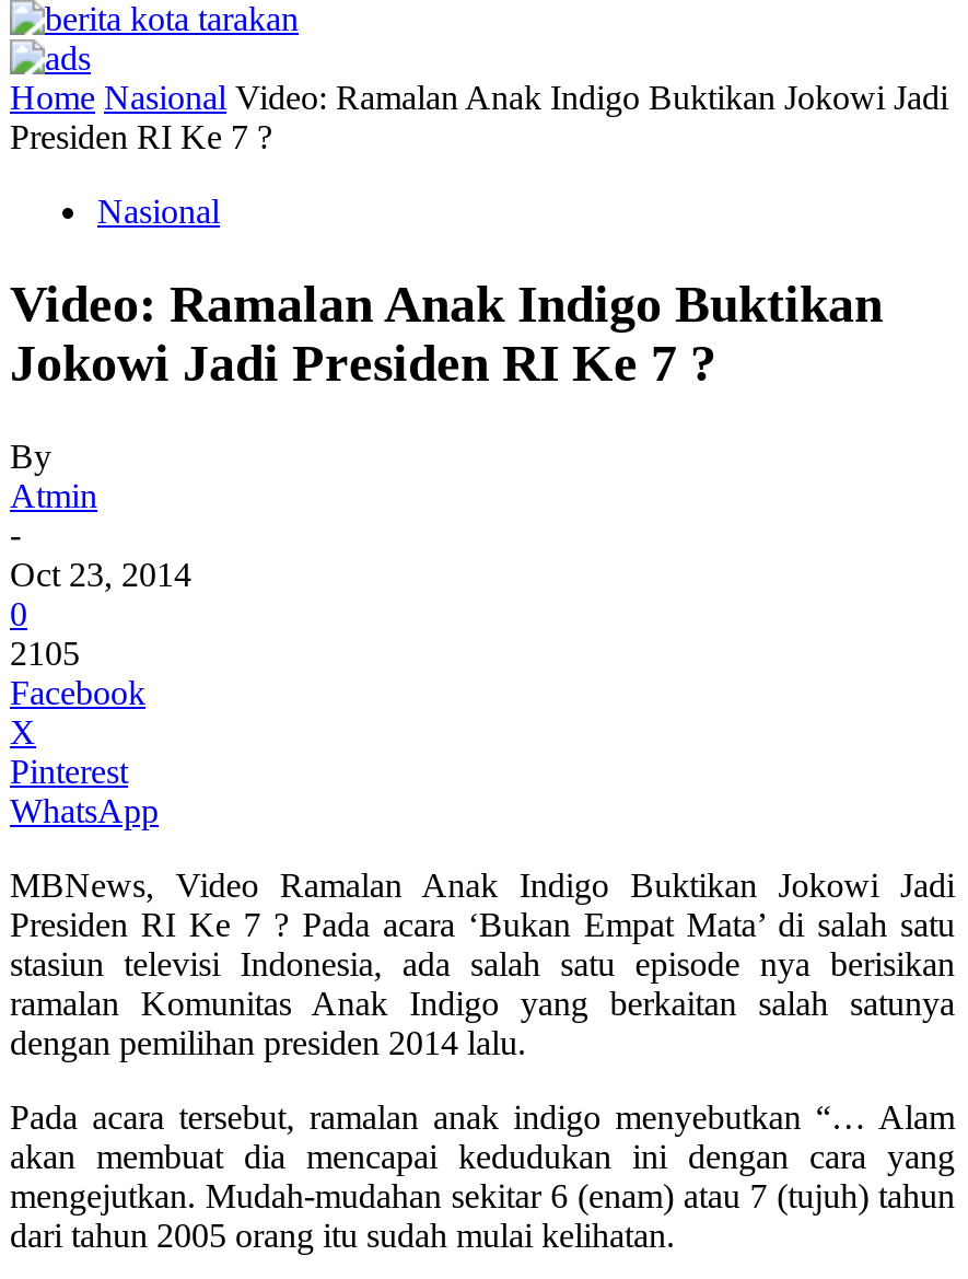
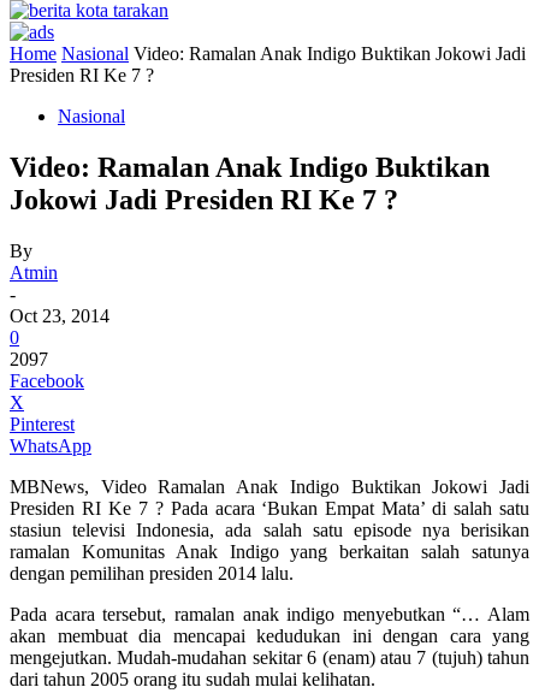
- 2105
+ 2097
